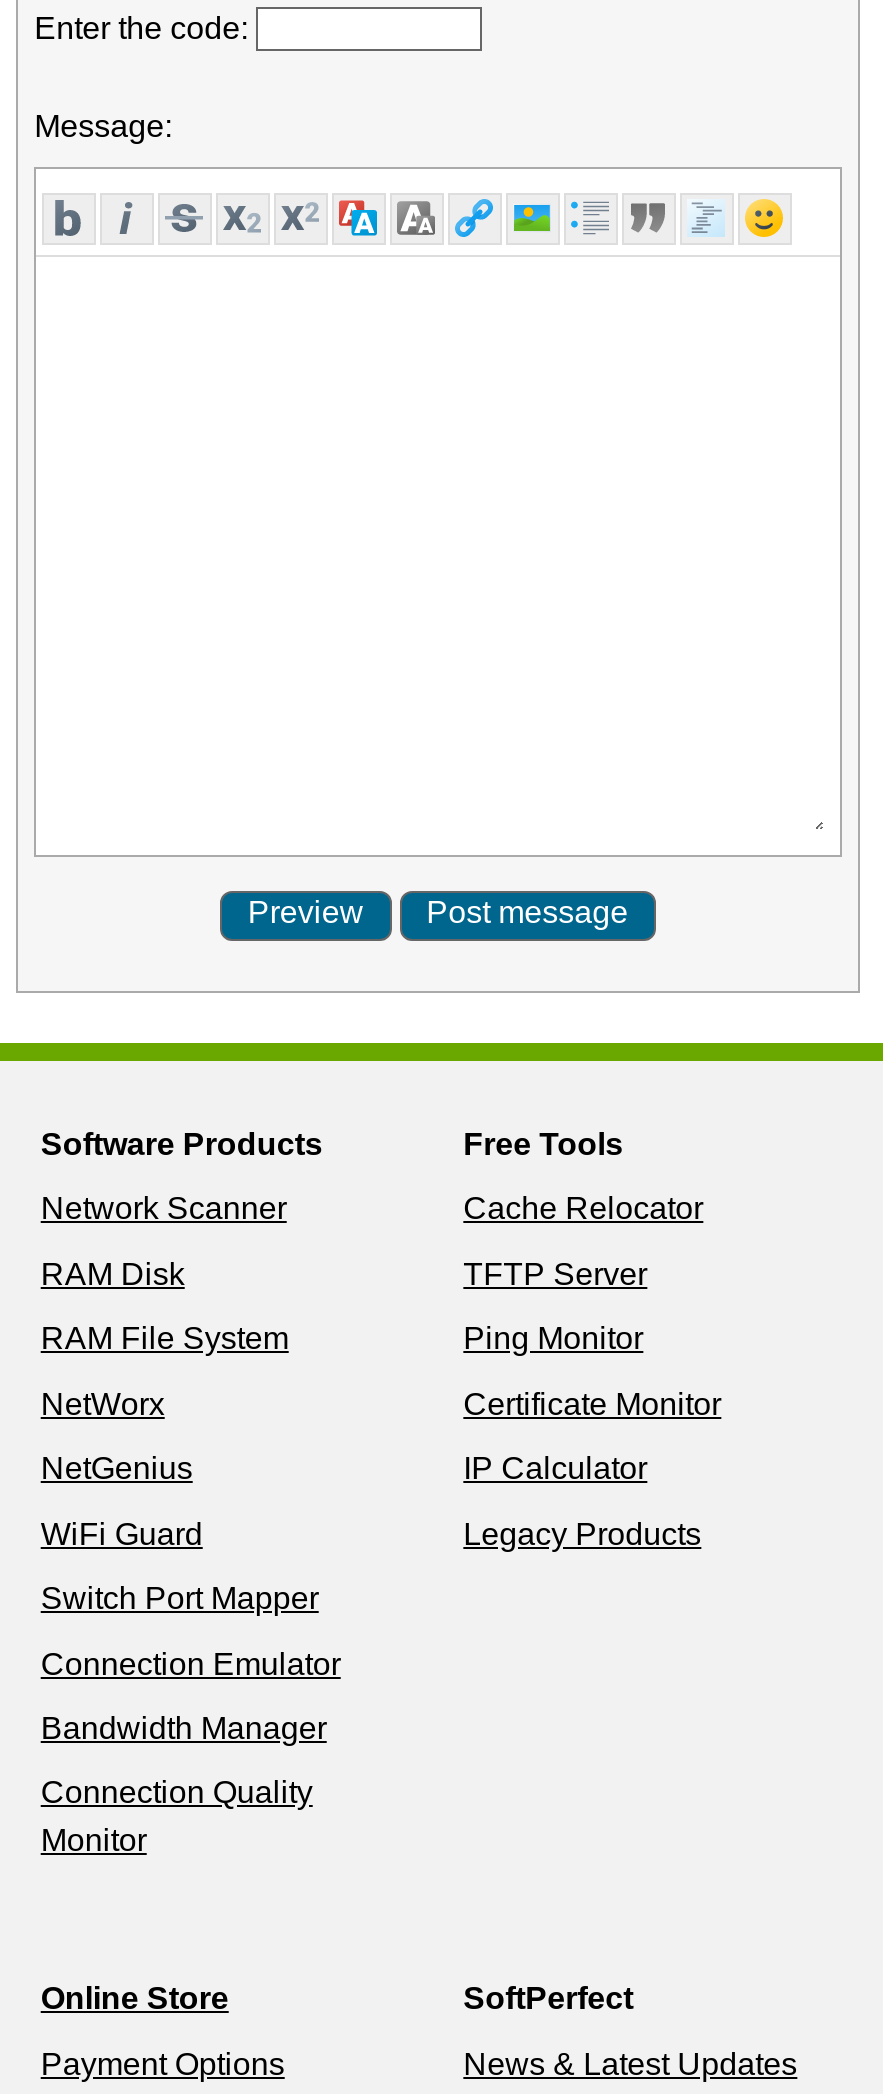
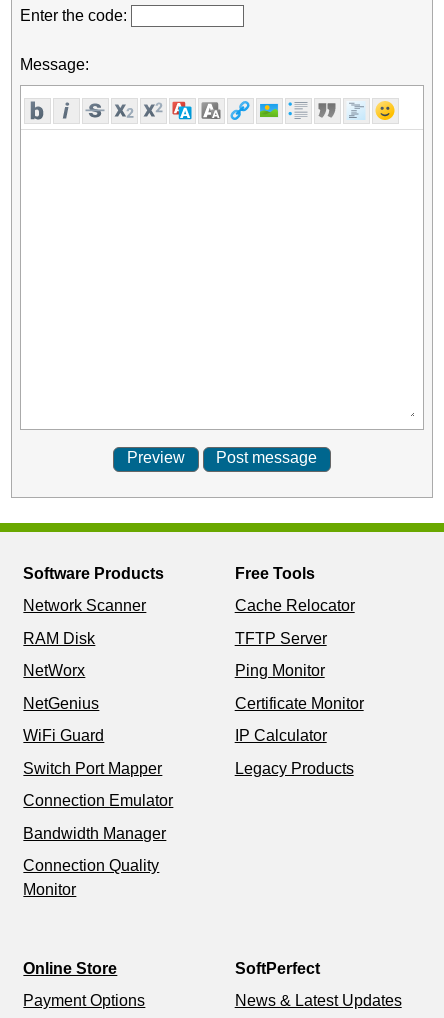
- RAM File System
